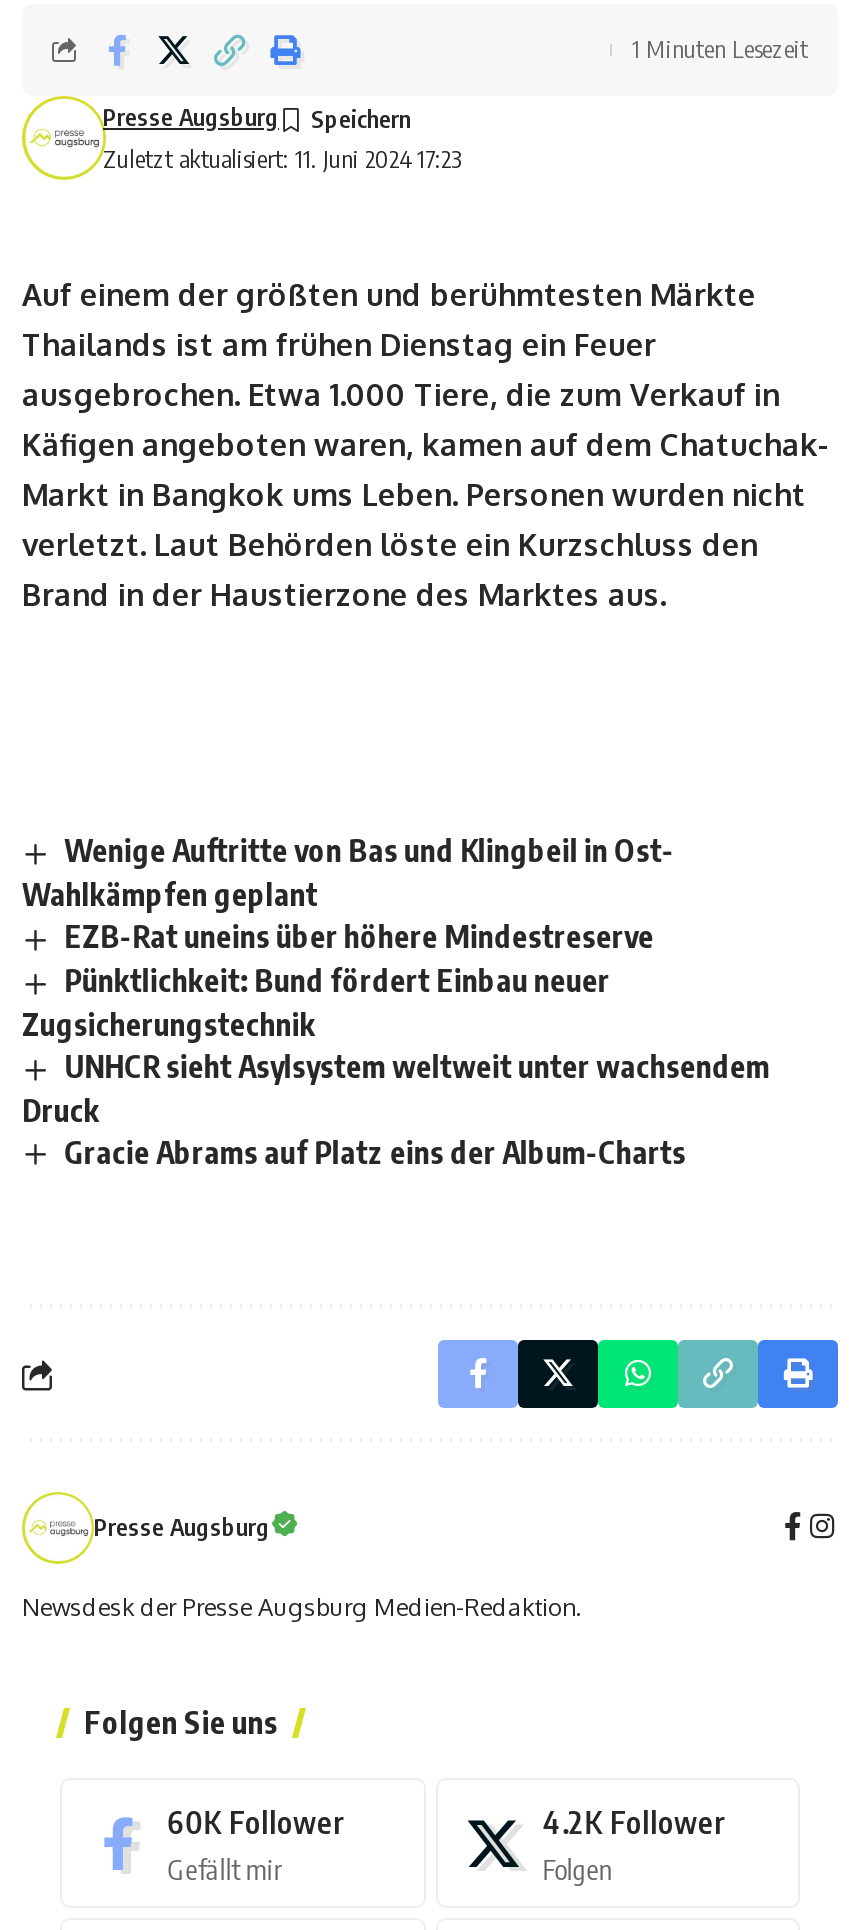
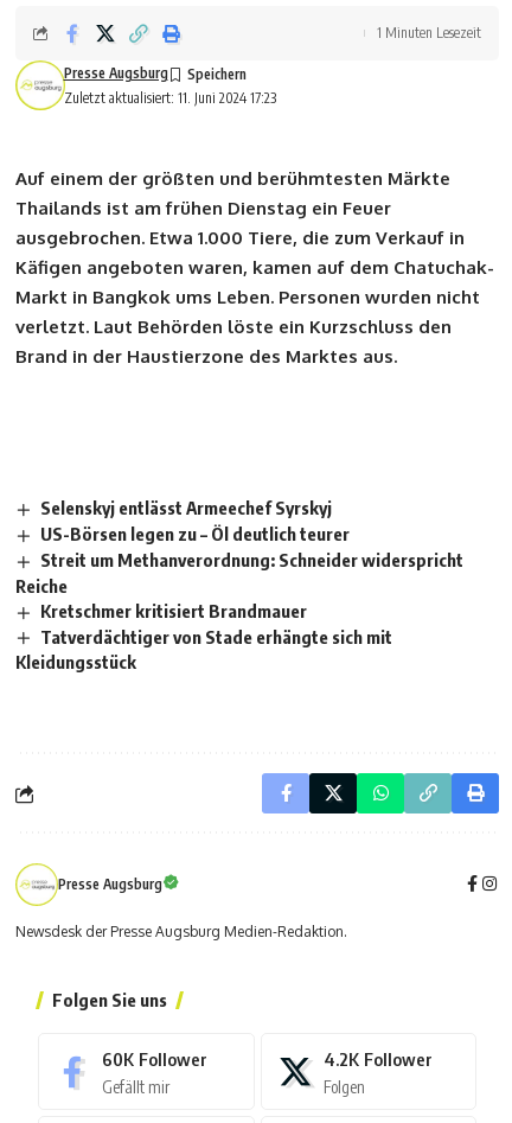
- Wenige Auftritte von Bas und Klingbeil in Ost-
- Wahlkämpfen geplant
- EZB-Rat uneins über höhere Mindestreserve
- Pünktlichkeit: Bund fördert Einbau neuer
- Zugsicherungstechnik
- UNHCR sieht Asylsystem weltweit unter wachsendem
- Druck
- Gracie Abrams auf Platz eins der Album-Charts
+ Selenskyj entlässt Armeechef Syrskyj
+ US-Börsen legen zu – Öl deutlich teurer
+ Streit um Methanverordnung: Schneider widerspricht
+ Reiche
+ Kretschmer kritisiert Brandmauer
+ Tatverdächtiger von Stade erhängte sich mit
+ Kleidungsstück
